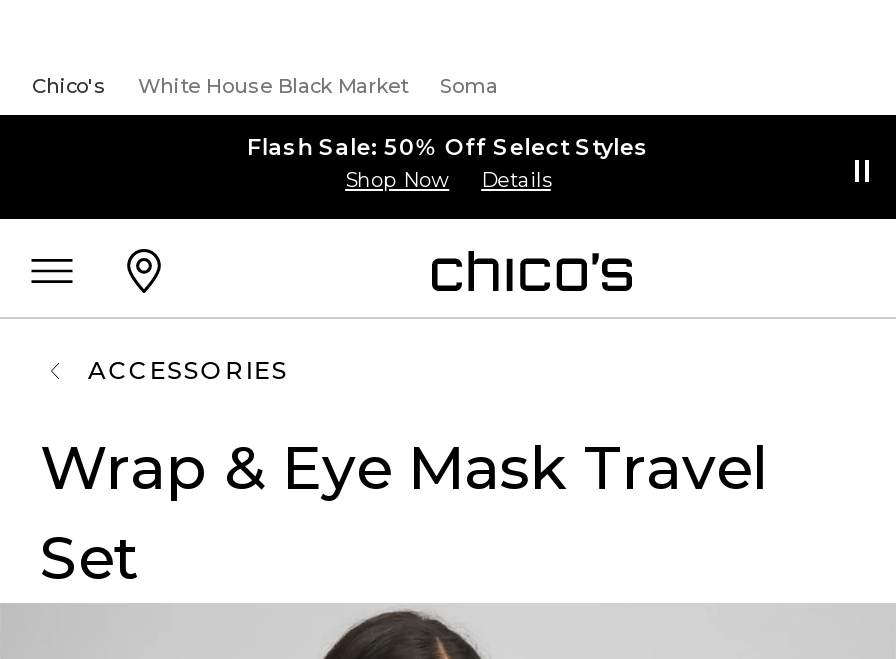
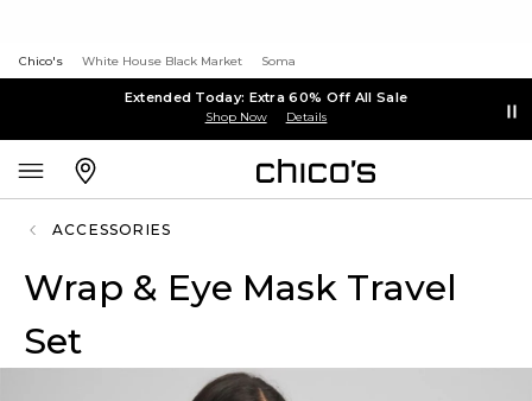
- Flash Sale: 50% Off Select Styles
+ Extended Today: Extra 60% Off All Sale
